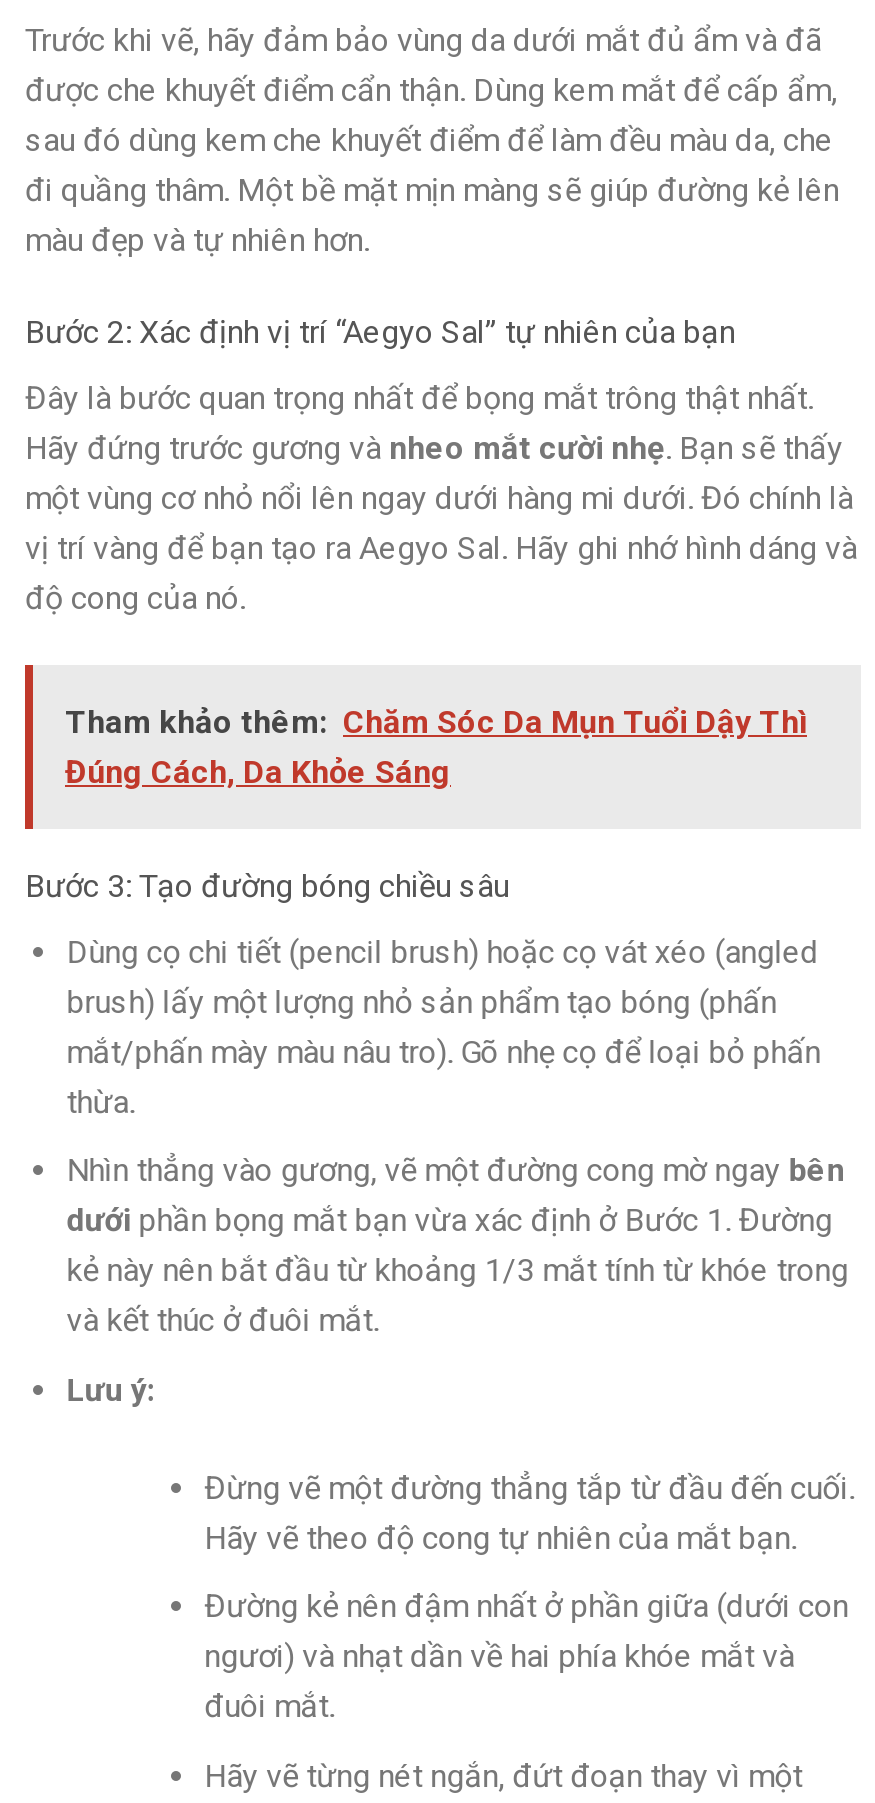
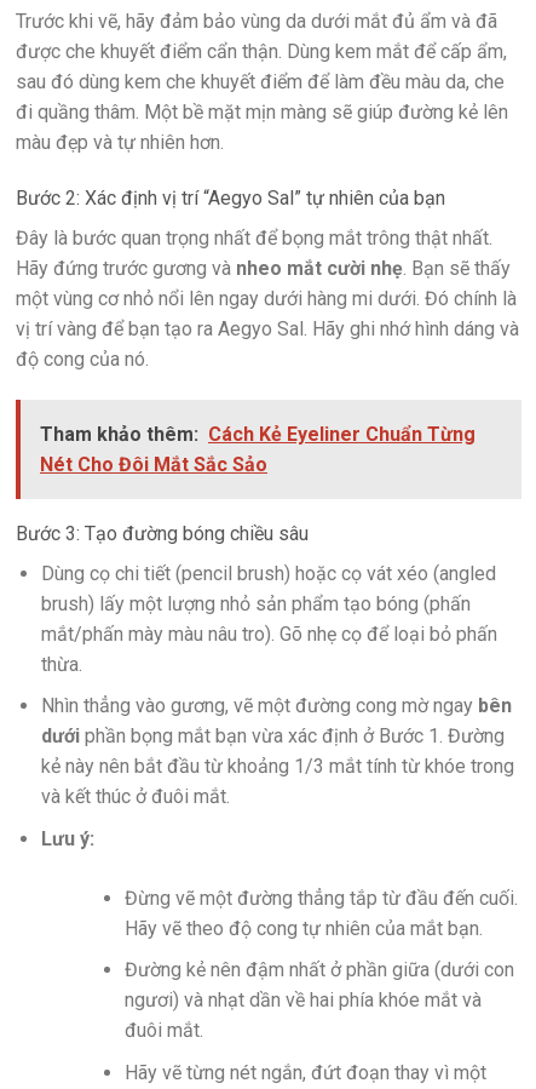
- Tham khảo thêm: Chăm Sóc Da Mụn Tuổi Dậy Thì
- Đúng Cách, Da Khỏe Sáng
+ Tham khảo thêm: Cách Kẻ Eyeliner Chuẩn Từng
+ Nét Cho Đôi Mắt Sắc Sảo
